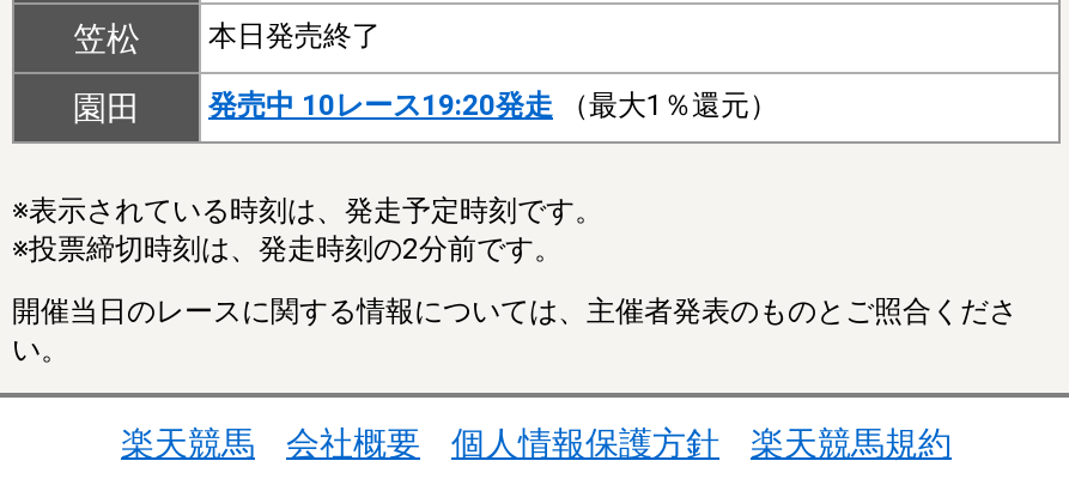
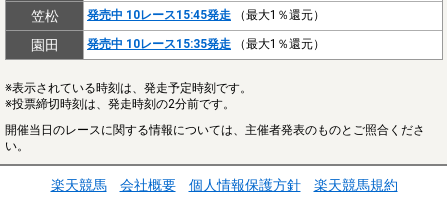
- 本日発売終了
+ 発売中 10レース15:45発走（最大1％還元）

- 発売中 10レース19:20発走（最大1％還元）
+ 発売中 10レース15:35発走（最大1％還元）
